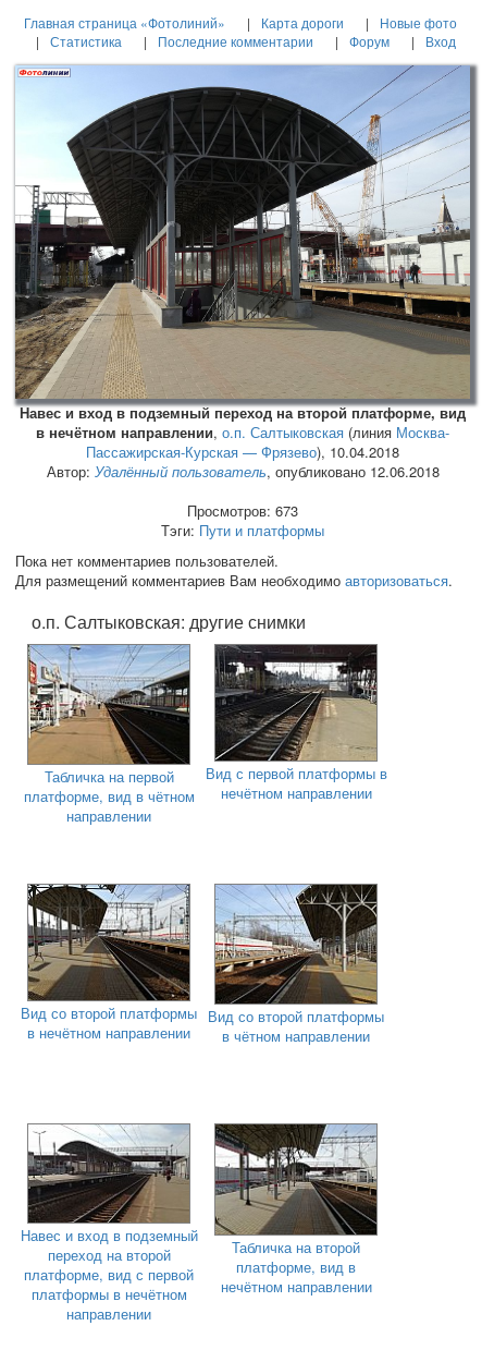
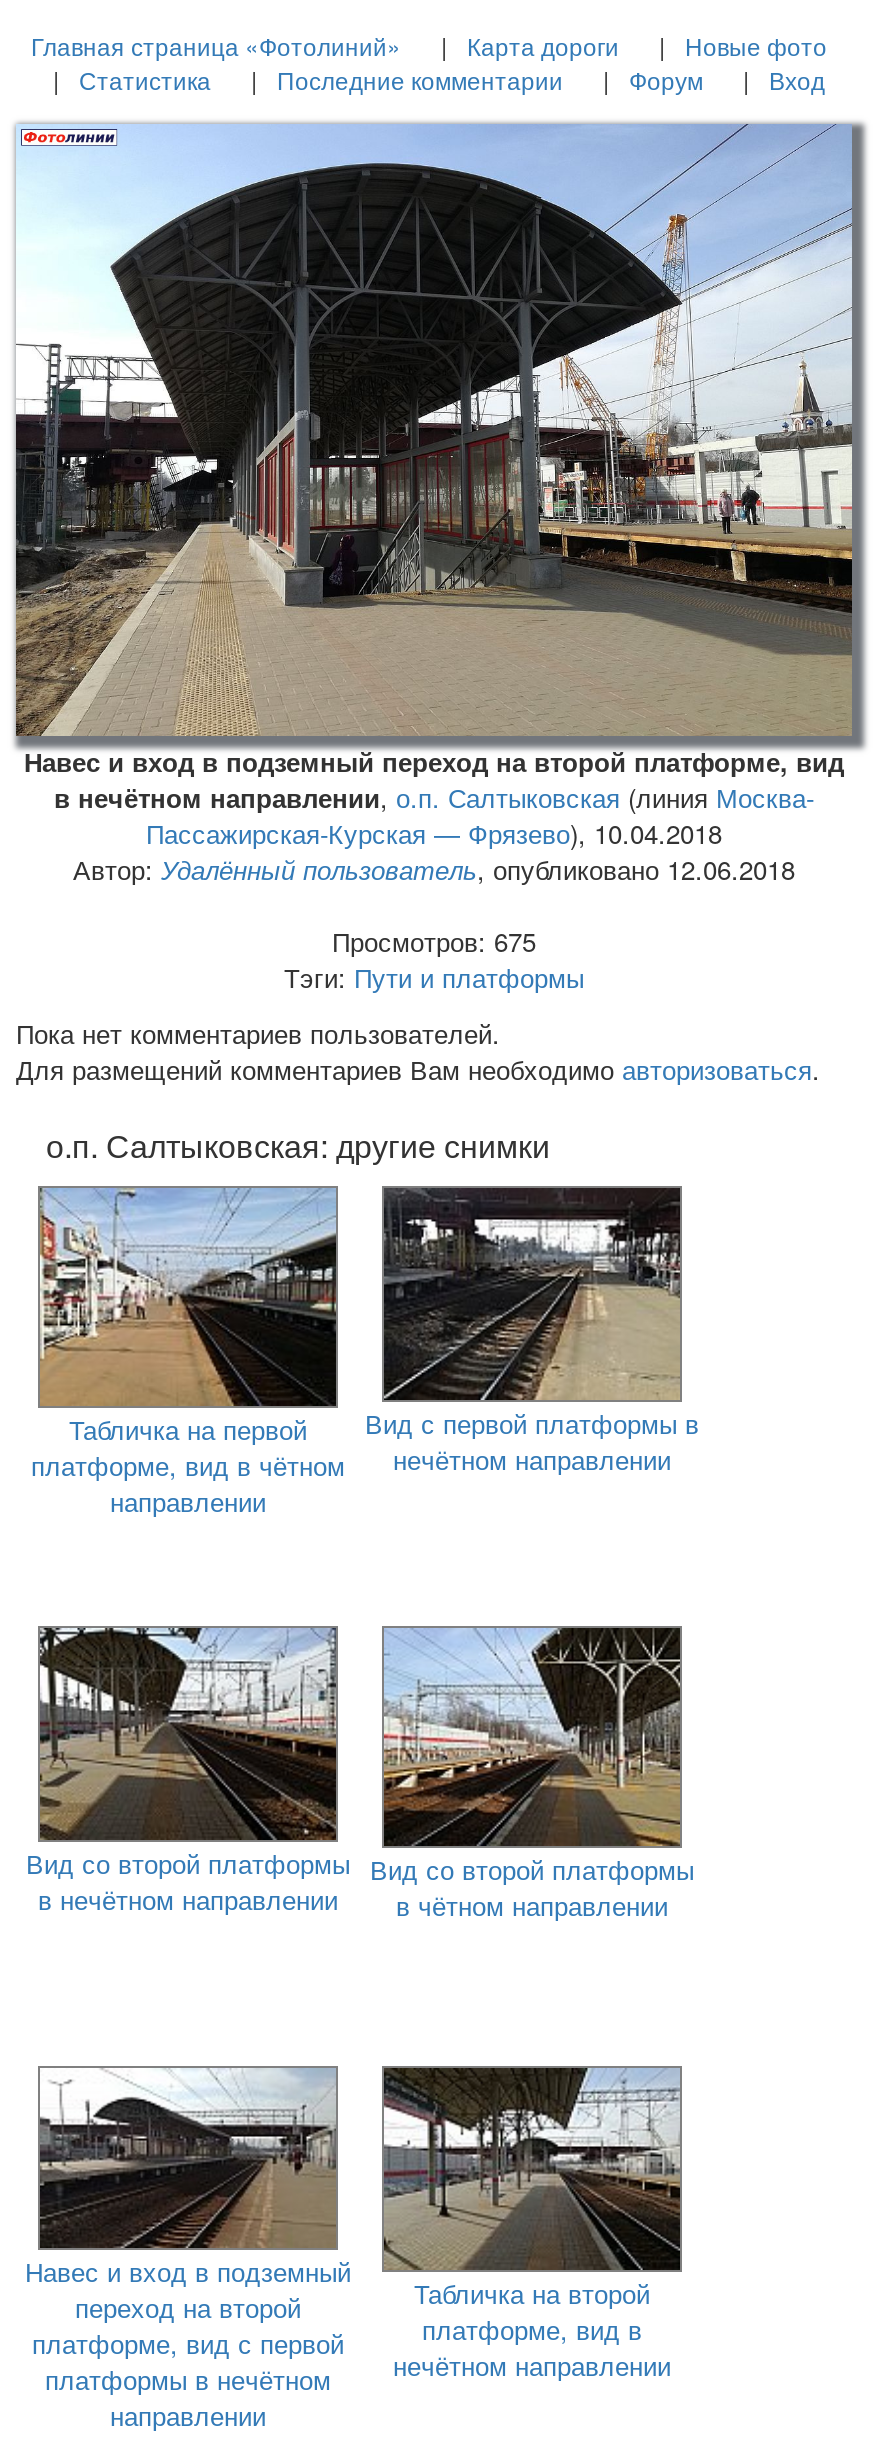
- Просмотров: 673
+ Просмотров: 675
